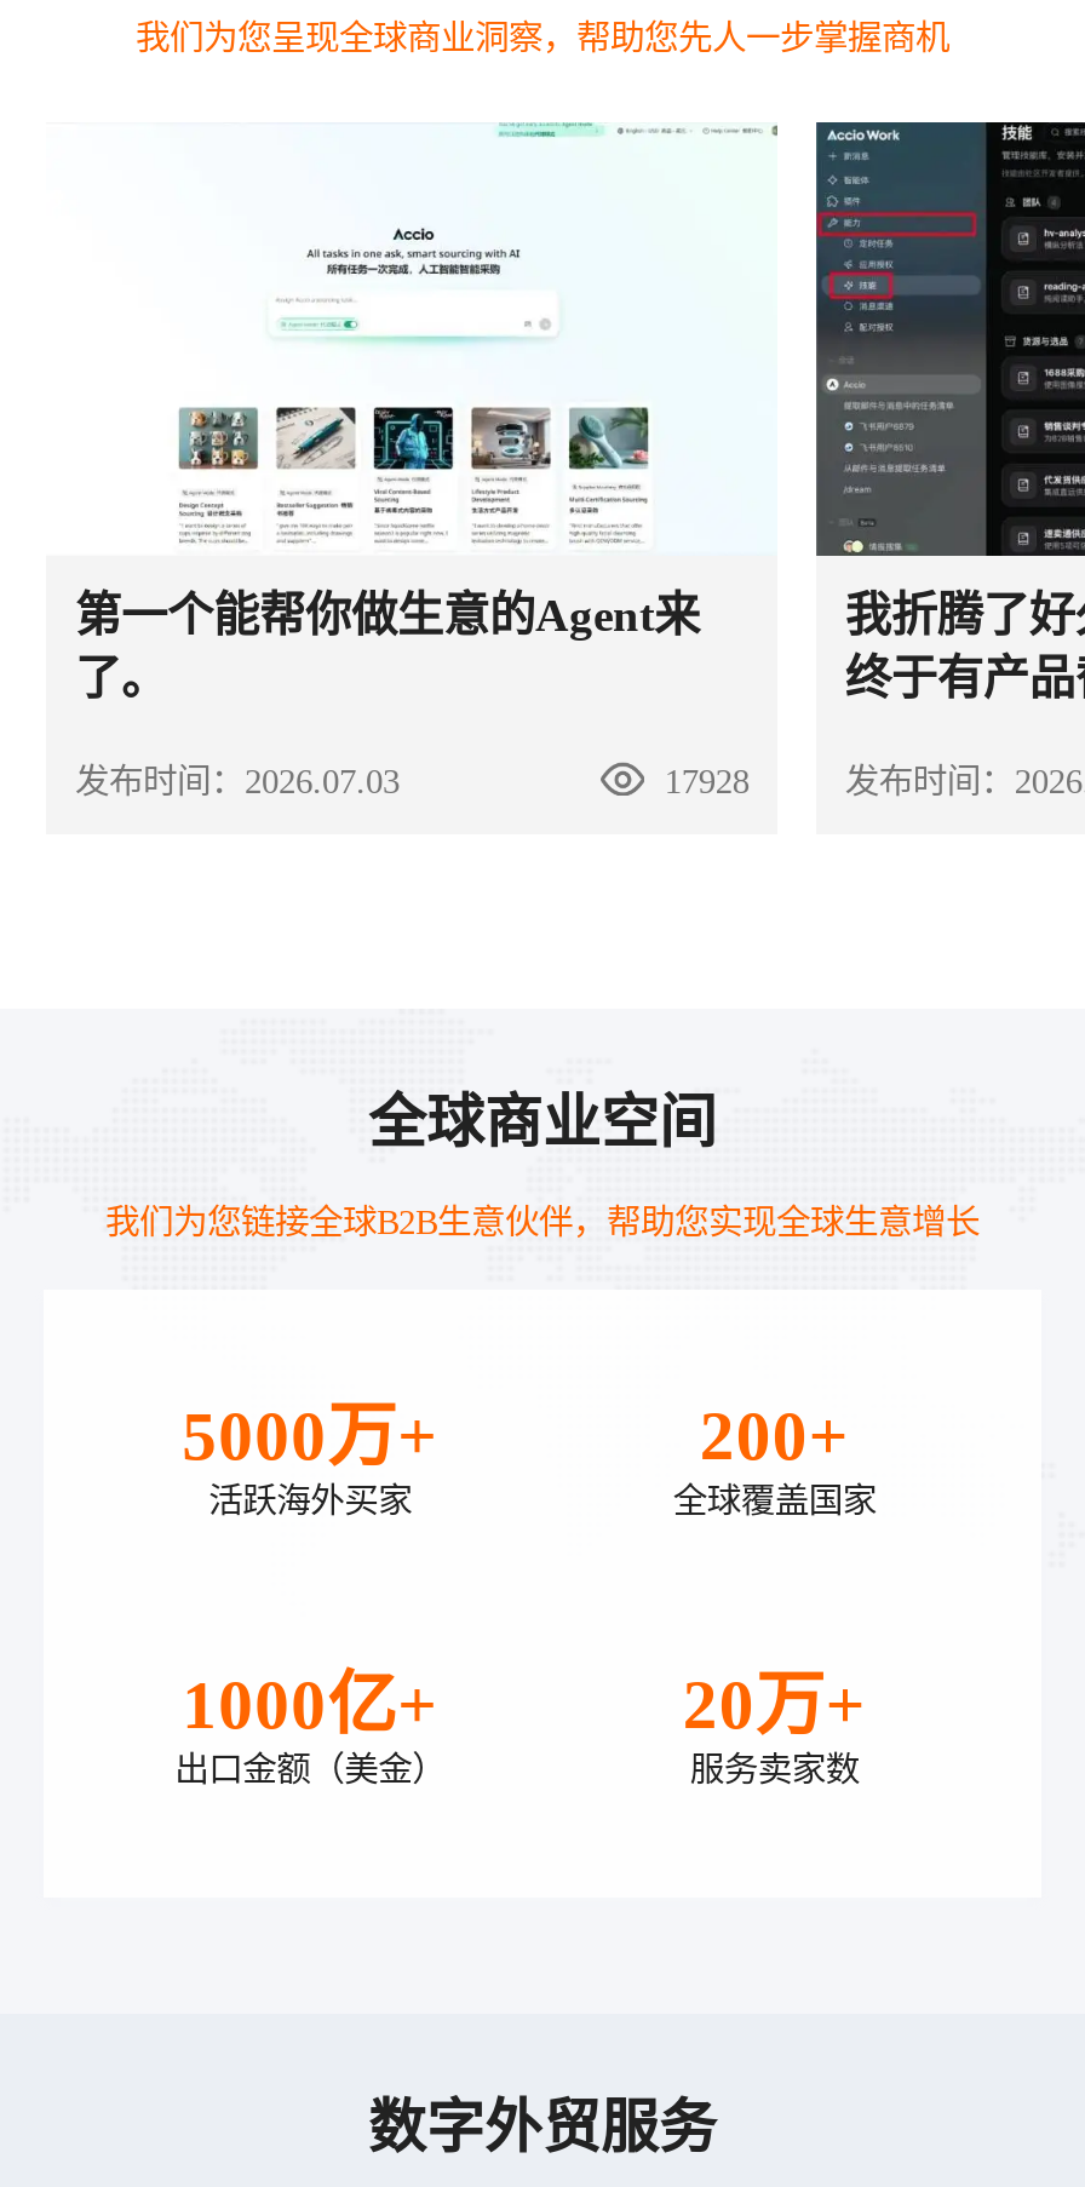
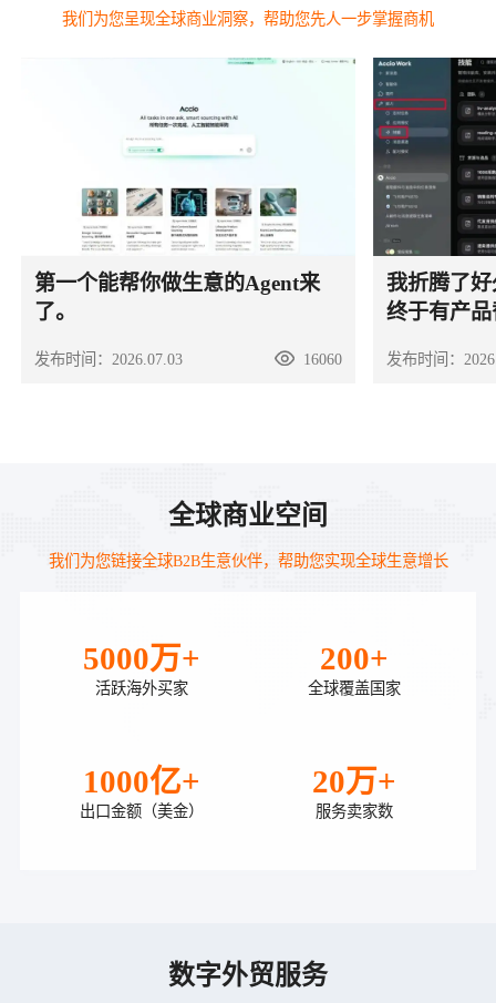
- 17928
+ 16060
